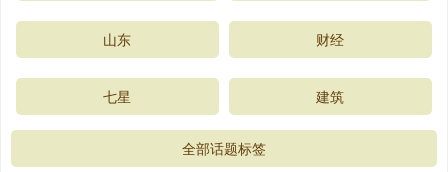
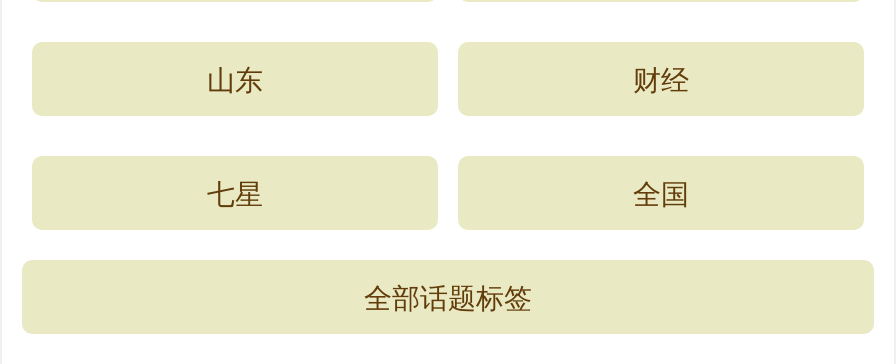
- 建筑
+ 全国
